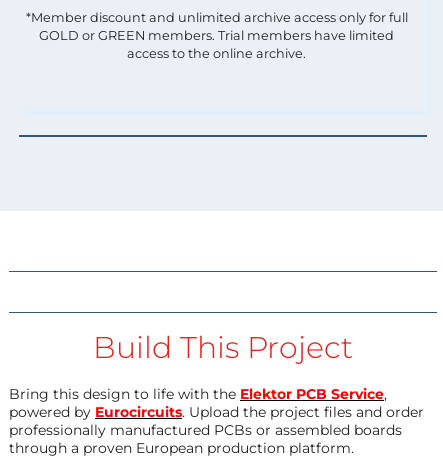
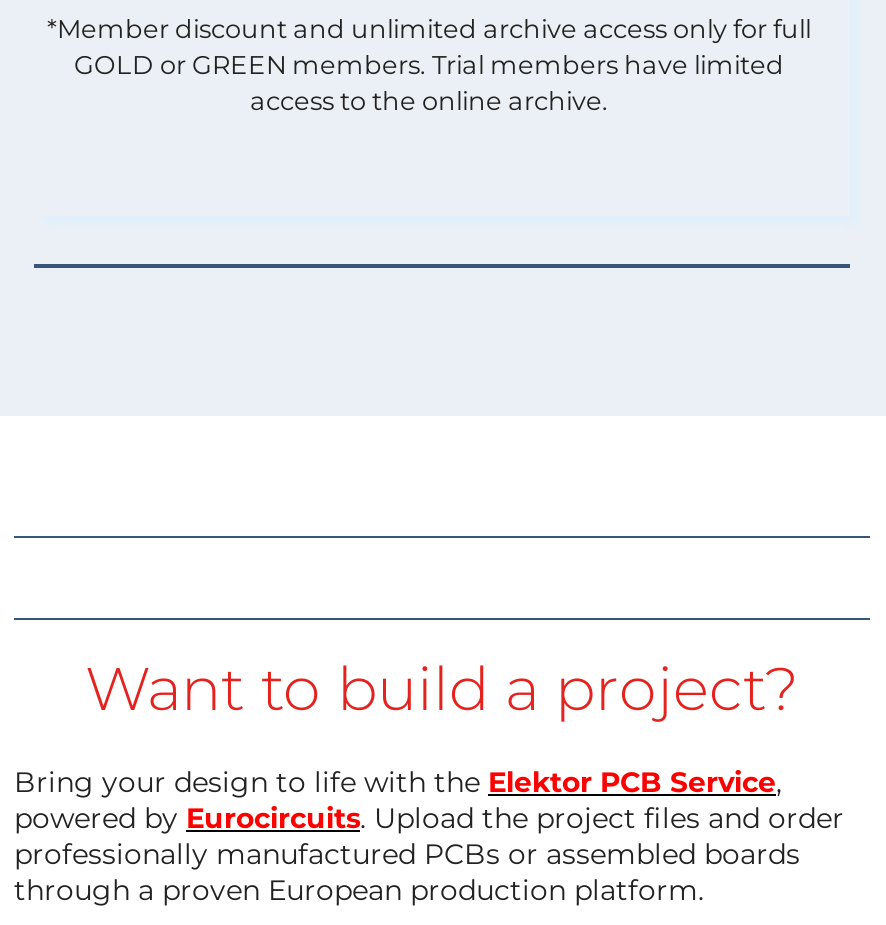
- Build This Project
+ Want to build a project?

- Bring this design to life with the Elektor PCB Service,
+ Bring your design to life with the Elektor PCB Service,
